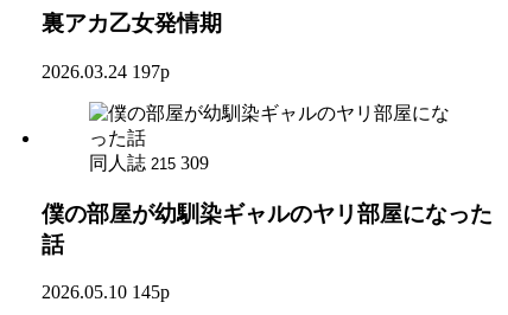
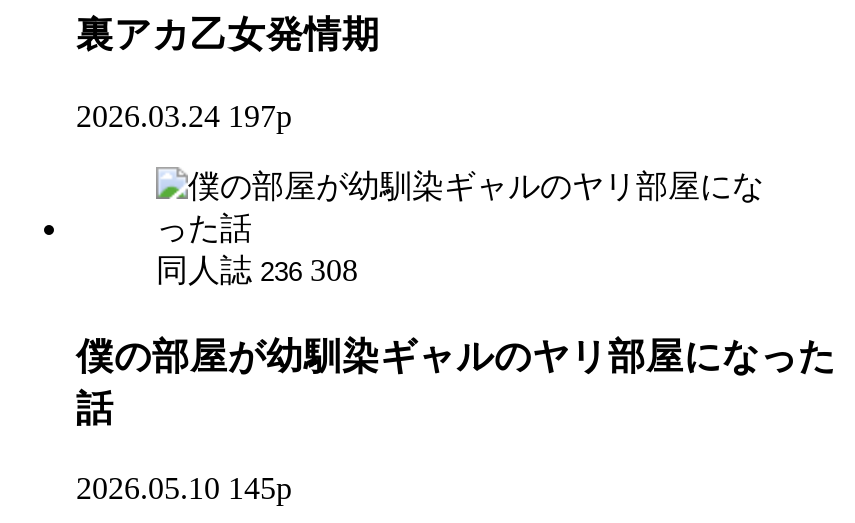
- 同人誌 215 309
+ 同人誌 236 308
